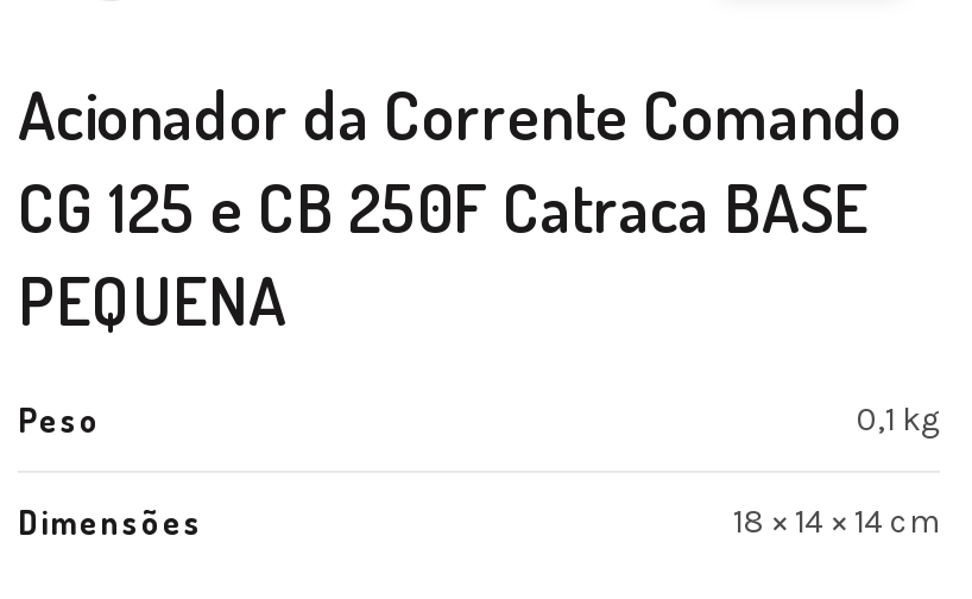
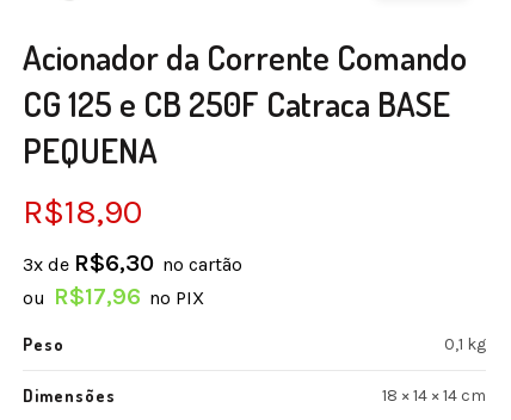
+ R$18,90
+ 3x de R$6,30 no cartão
+ ou R$17,96 no PIX
